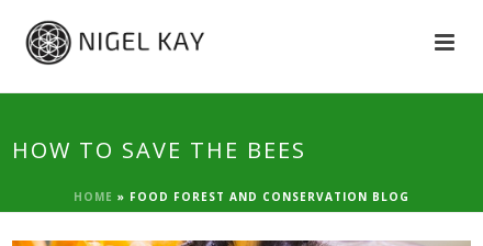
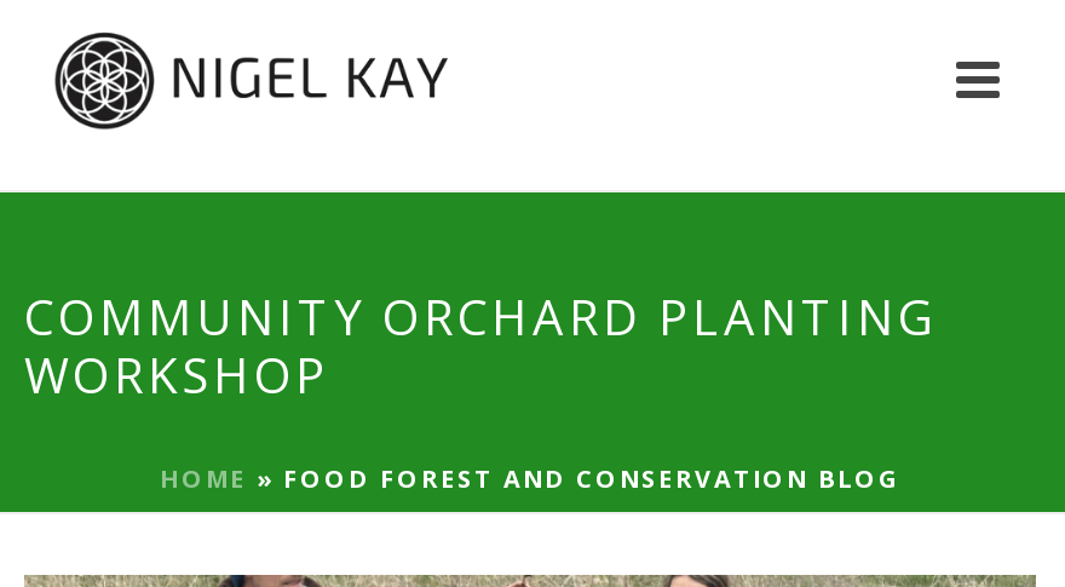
- HOW TO SAVE THE BEES
+ COMMUNITY ORCHARD PLANTING
+ WORKSHOP
